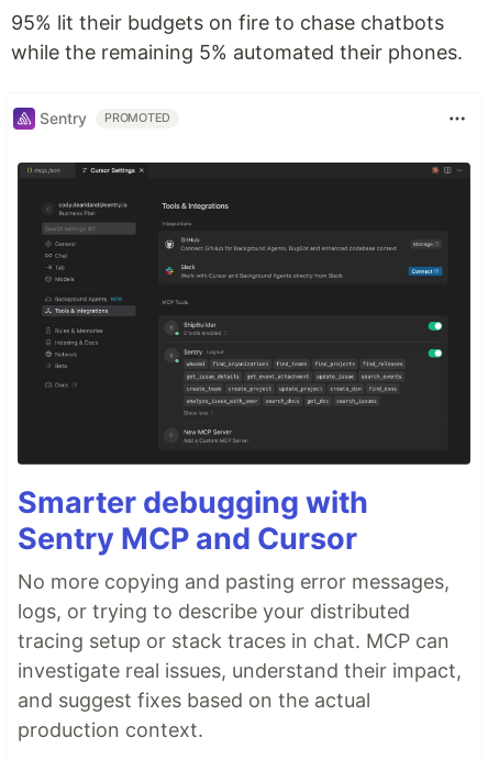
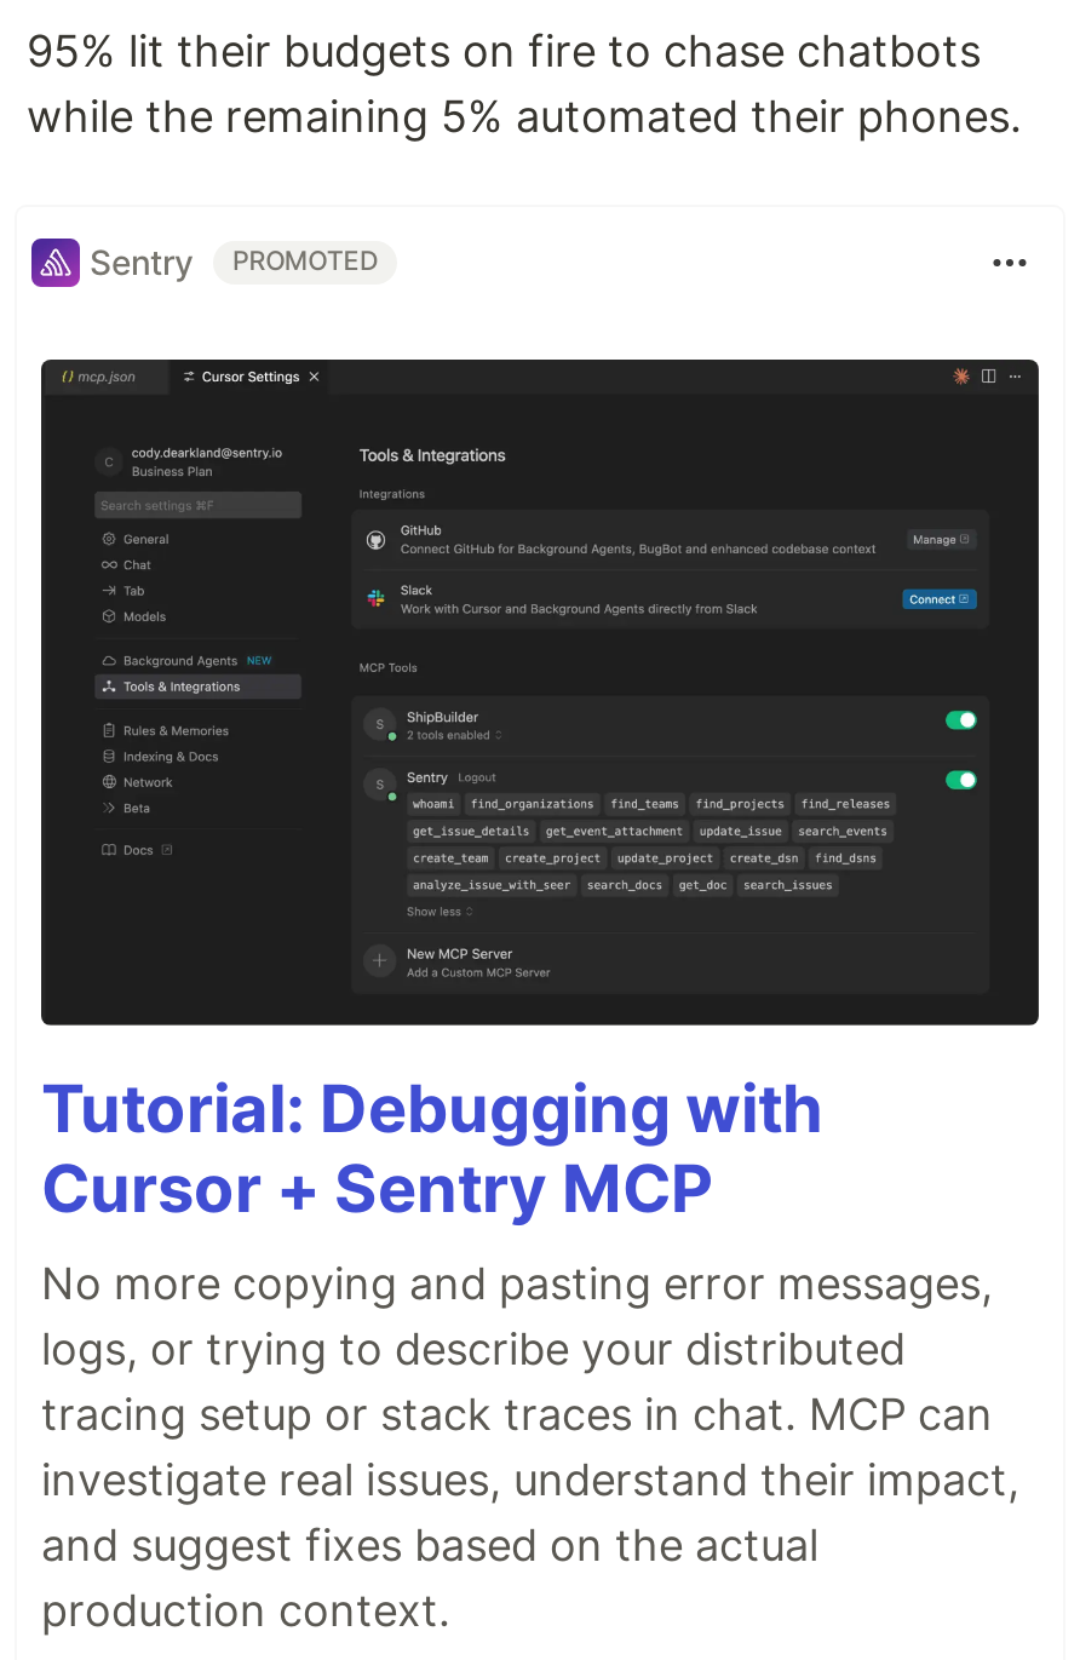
- Smarter debugging with
- Sentry MCP and Cursor
+ Tutorial: Debugging with
+ Cursor + Sentry MCP
